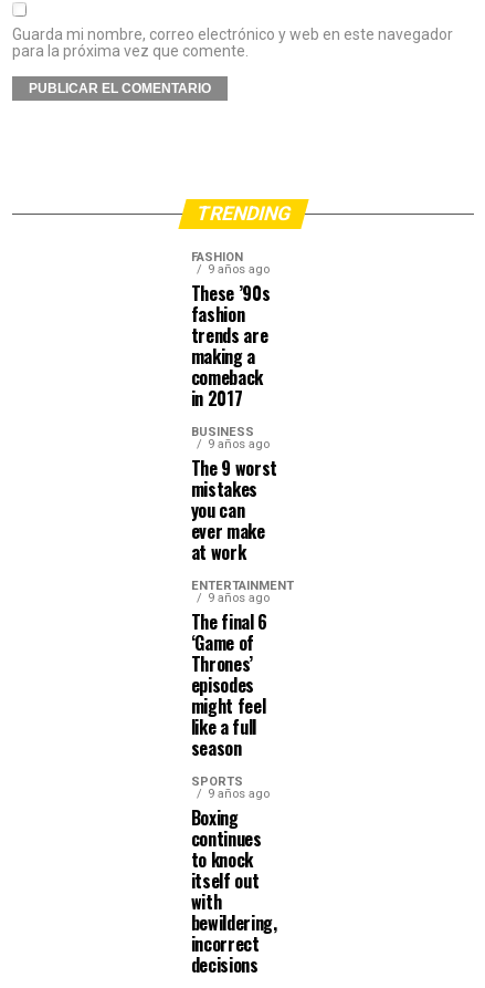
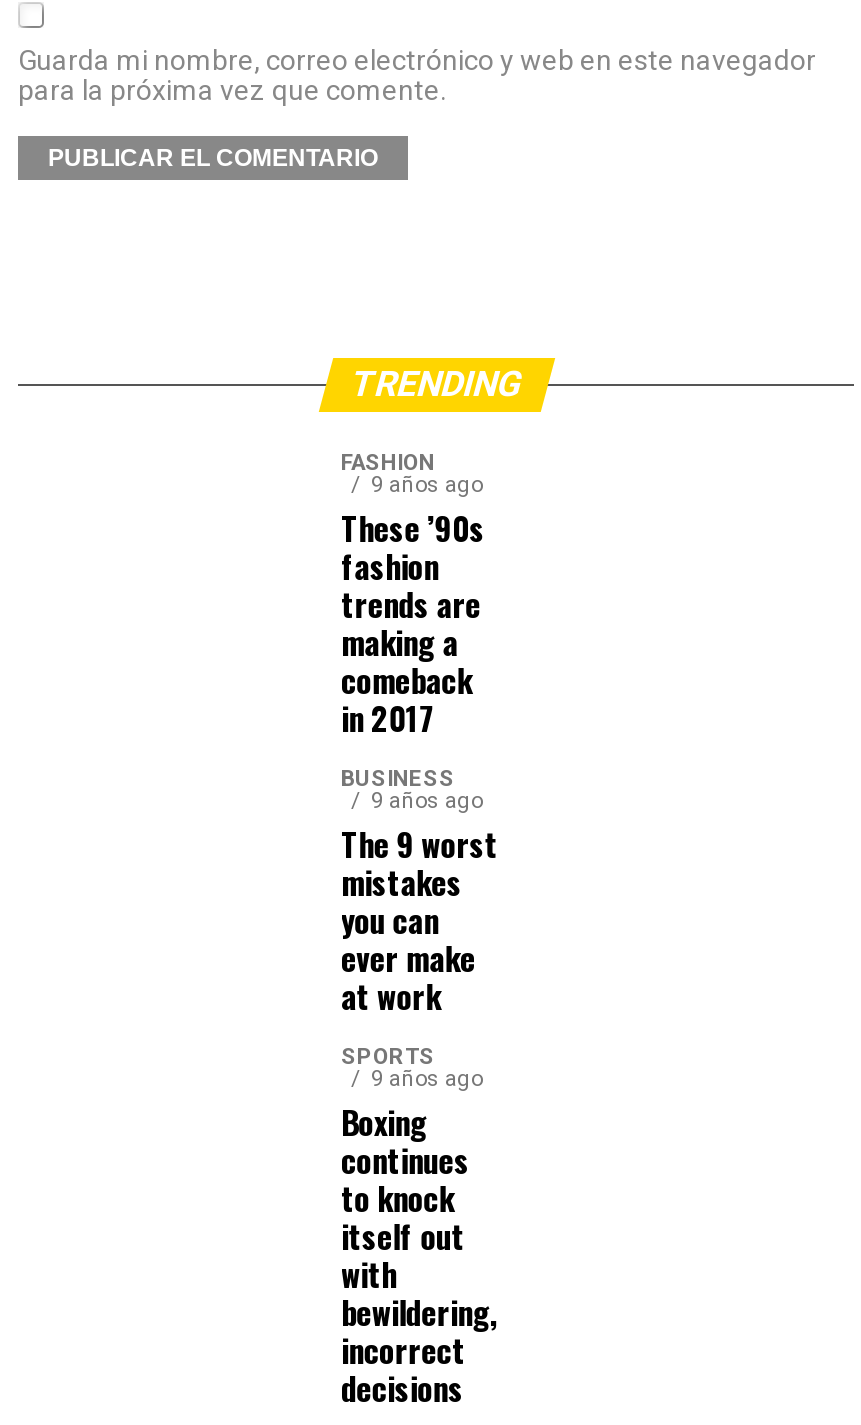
- ENTERTAINMENT
- 9 años ago
- The final 6
- ‘Game of
- Thrones’
- episodes
- might feel
- like a full
- season
